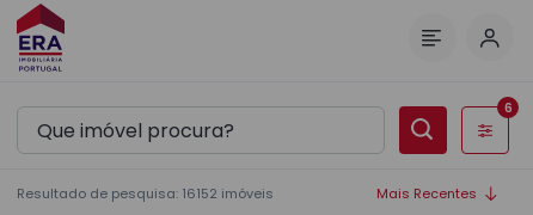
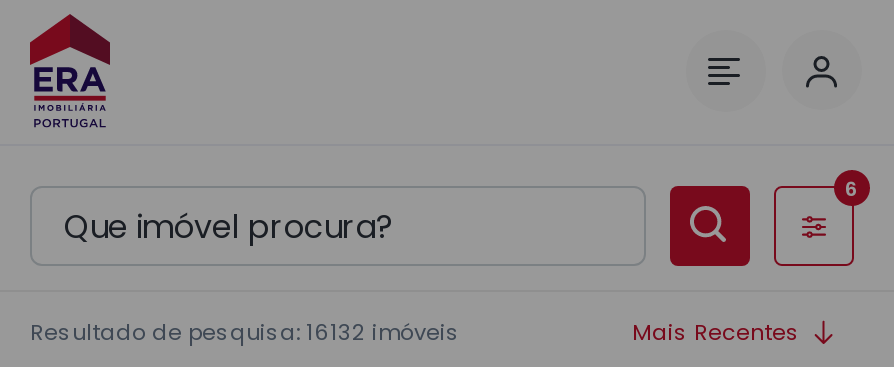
- Resultado de pesquisa 16152 imóveis
+ Resultado de pesquisa 16132 imóveis
